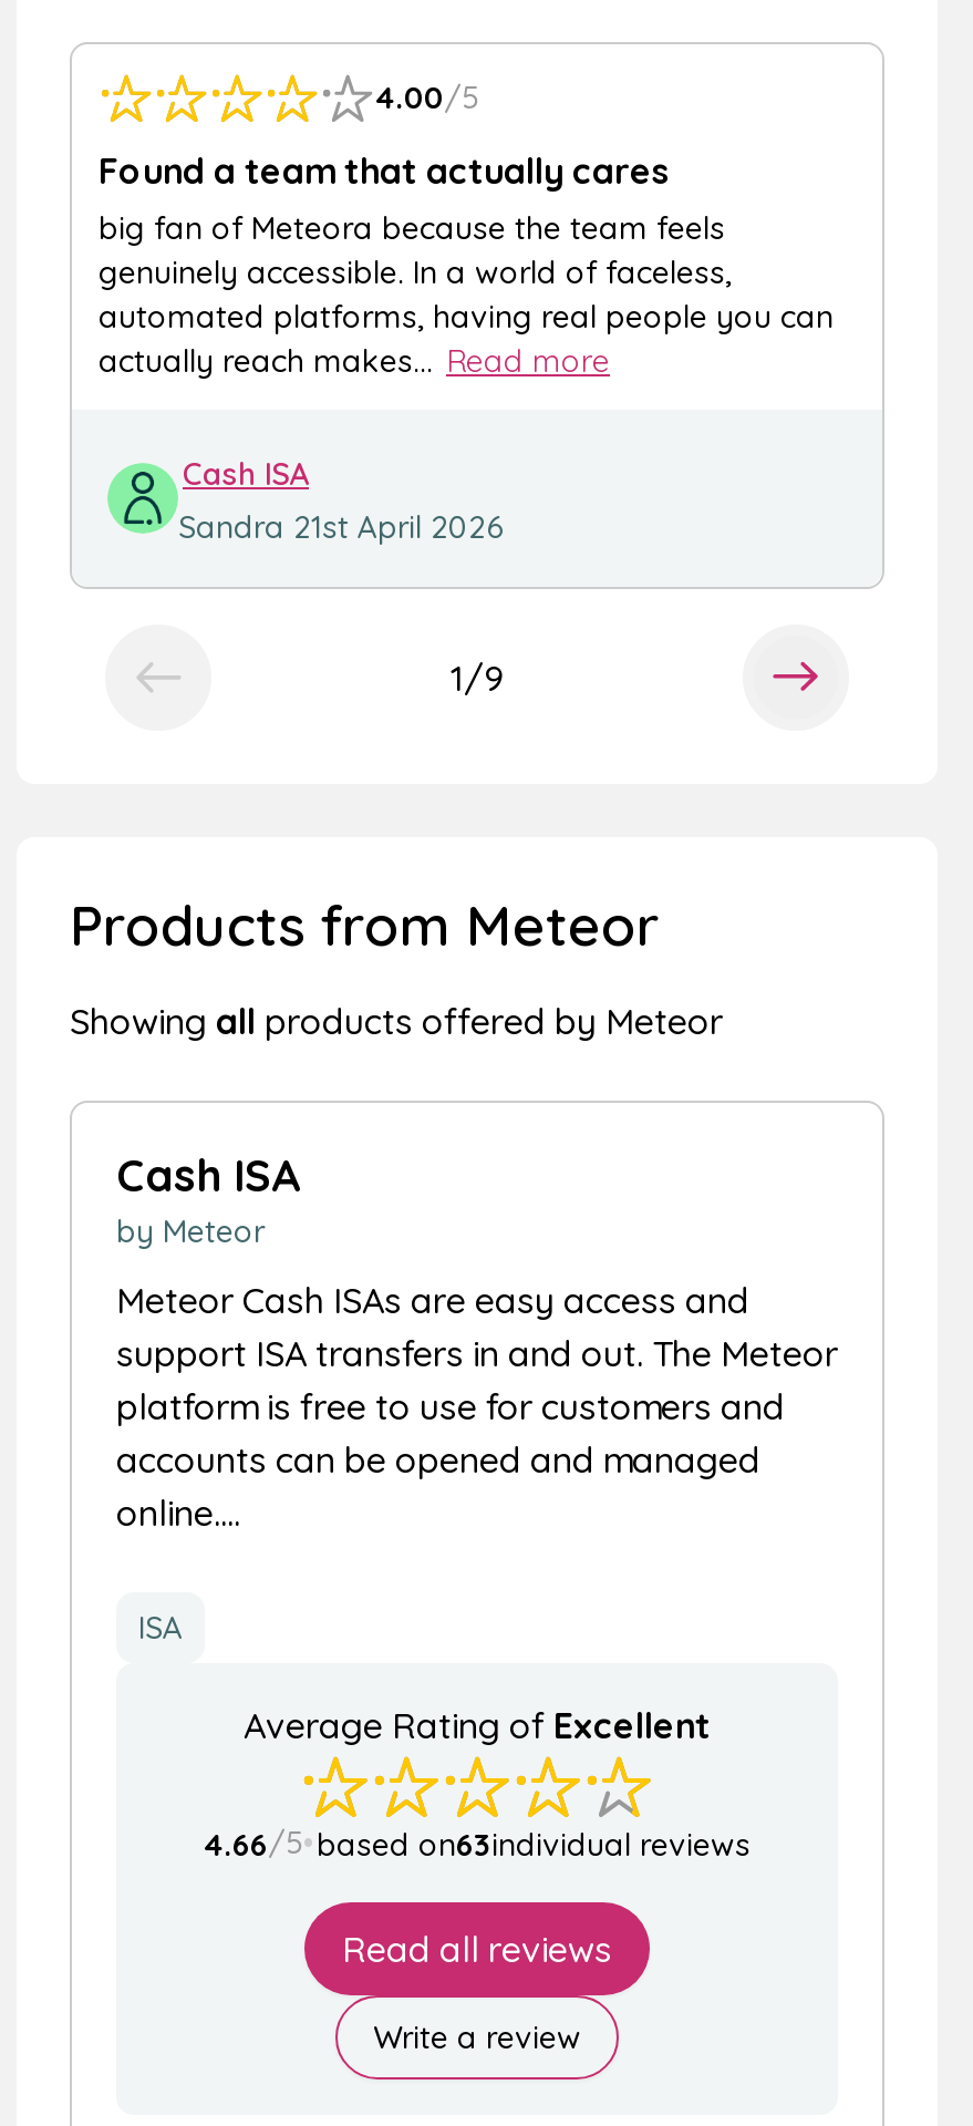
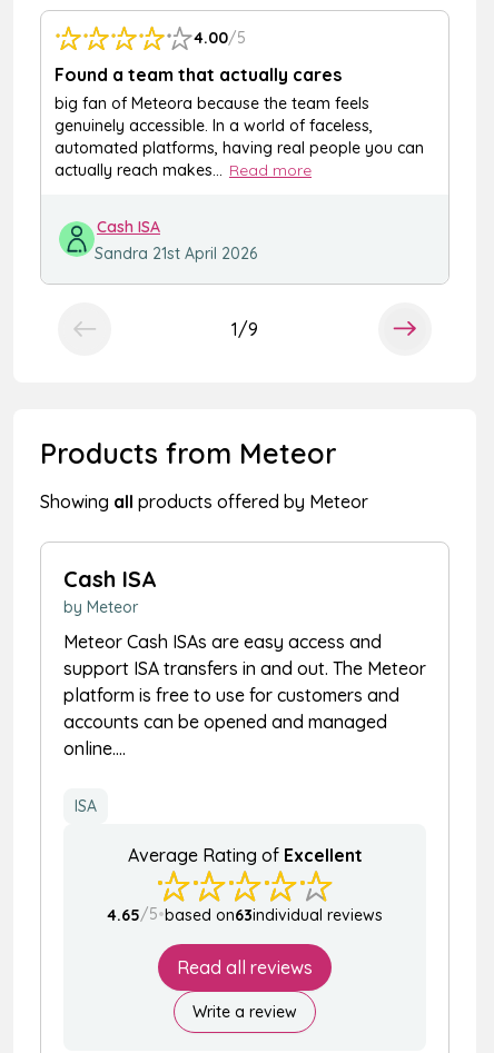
- 4.66/5 • based on63individual reviews
+ 4.65/5 • based on63individual reviews
